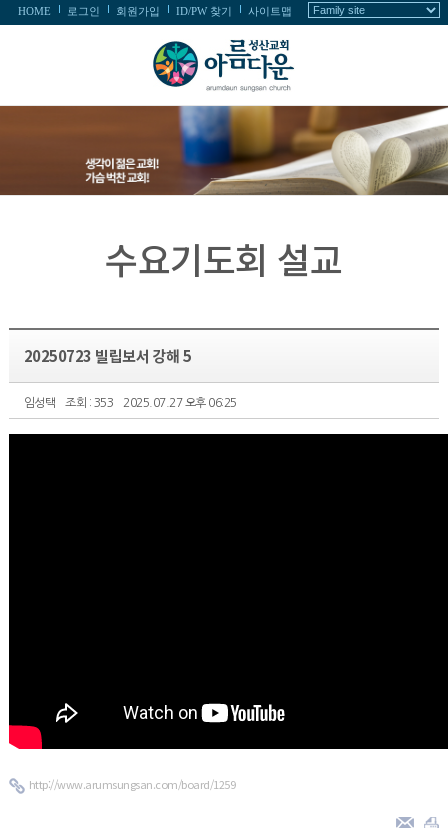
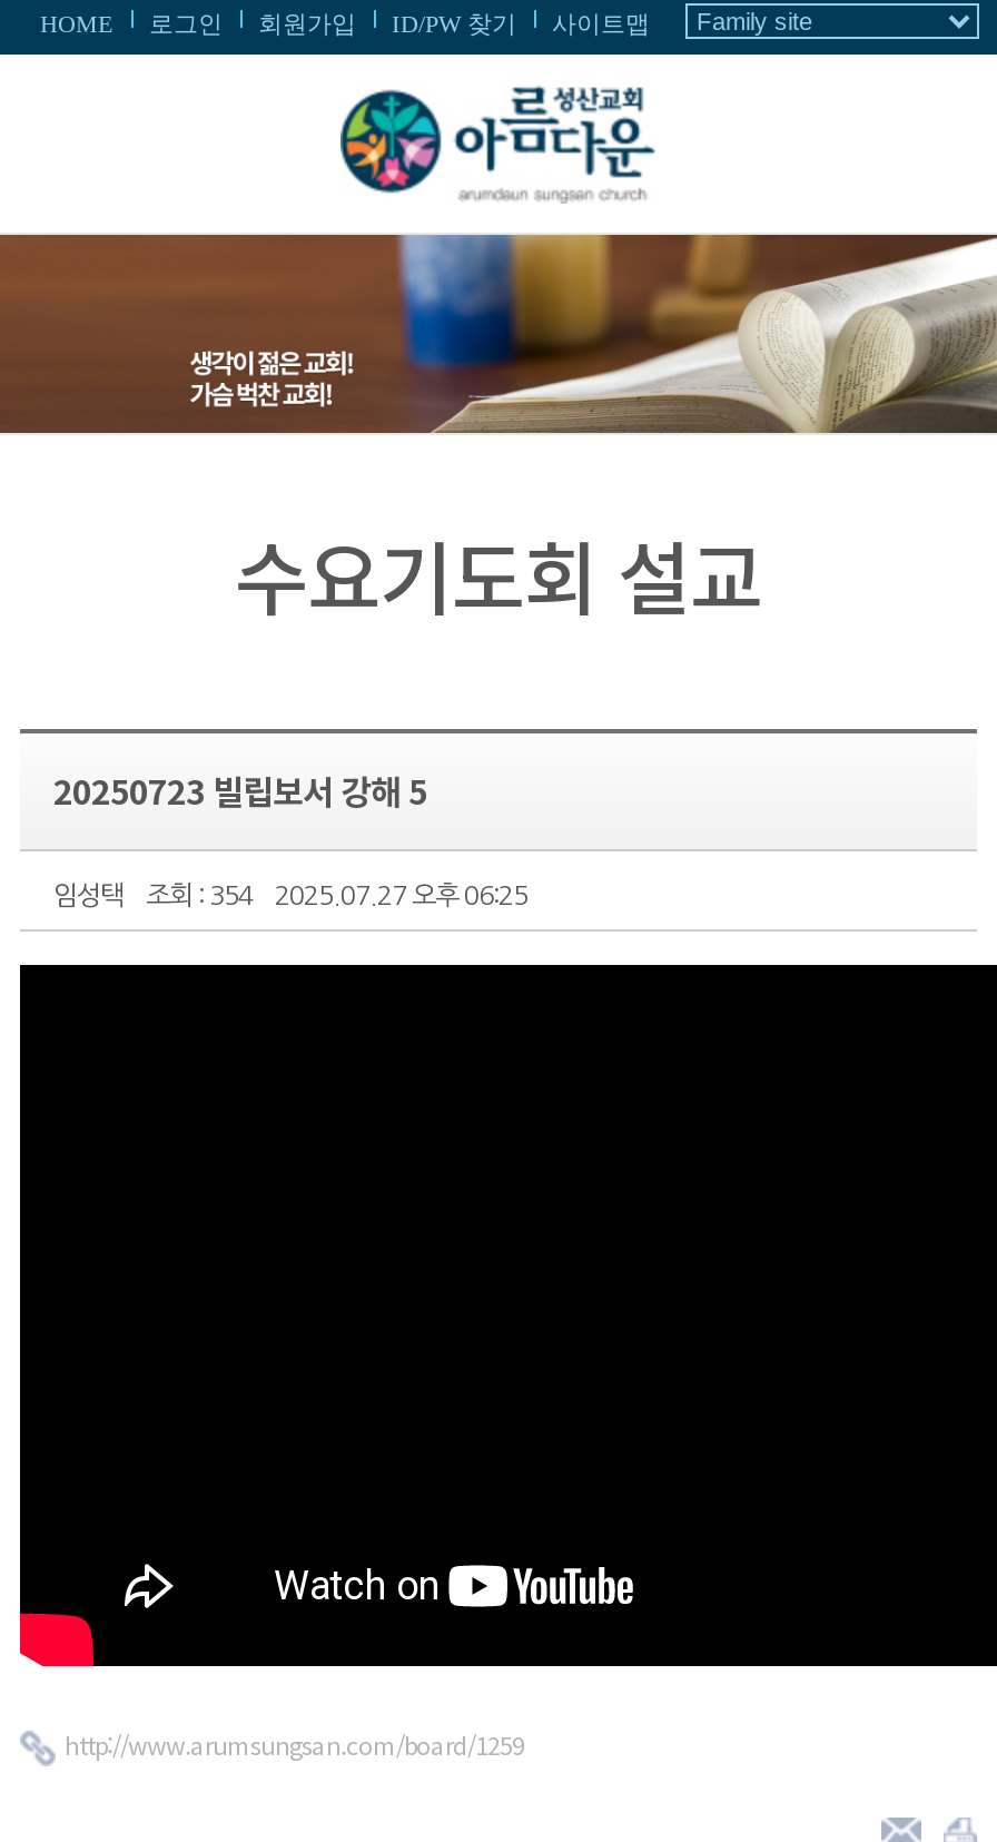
- 임성택 조회 : 353 2025.07.27 오후 06:25
+ 임성택 조회 : 354 2025.07.27 오후 06:25
